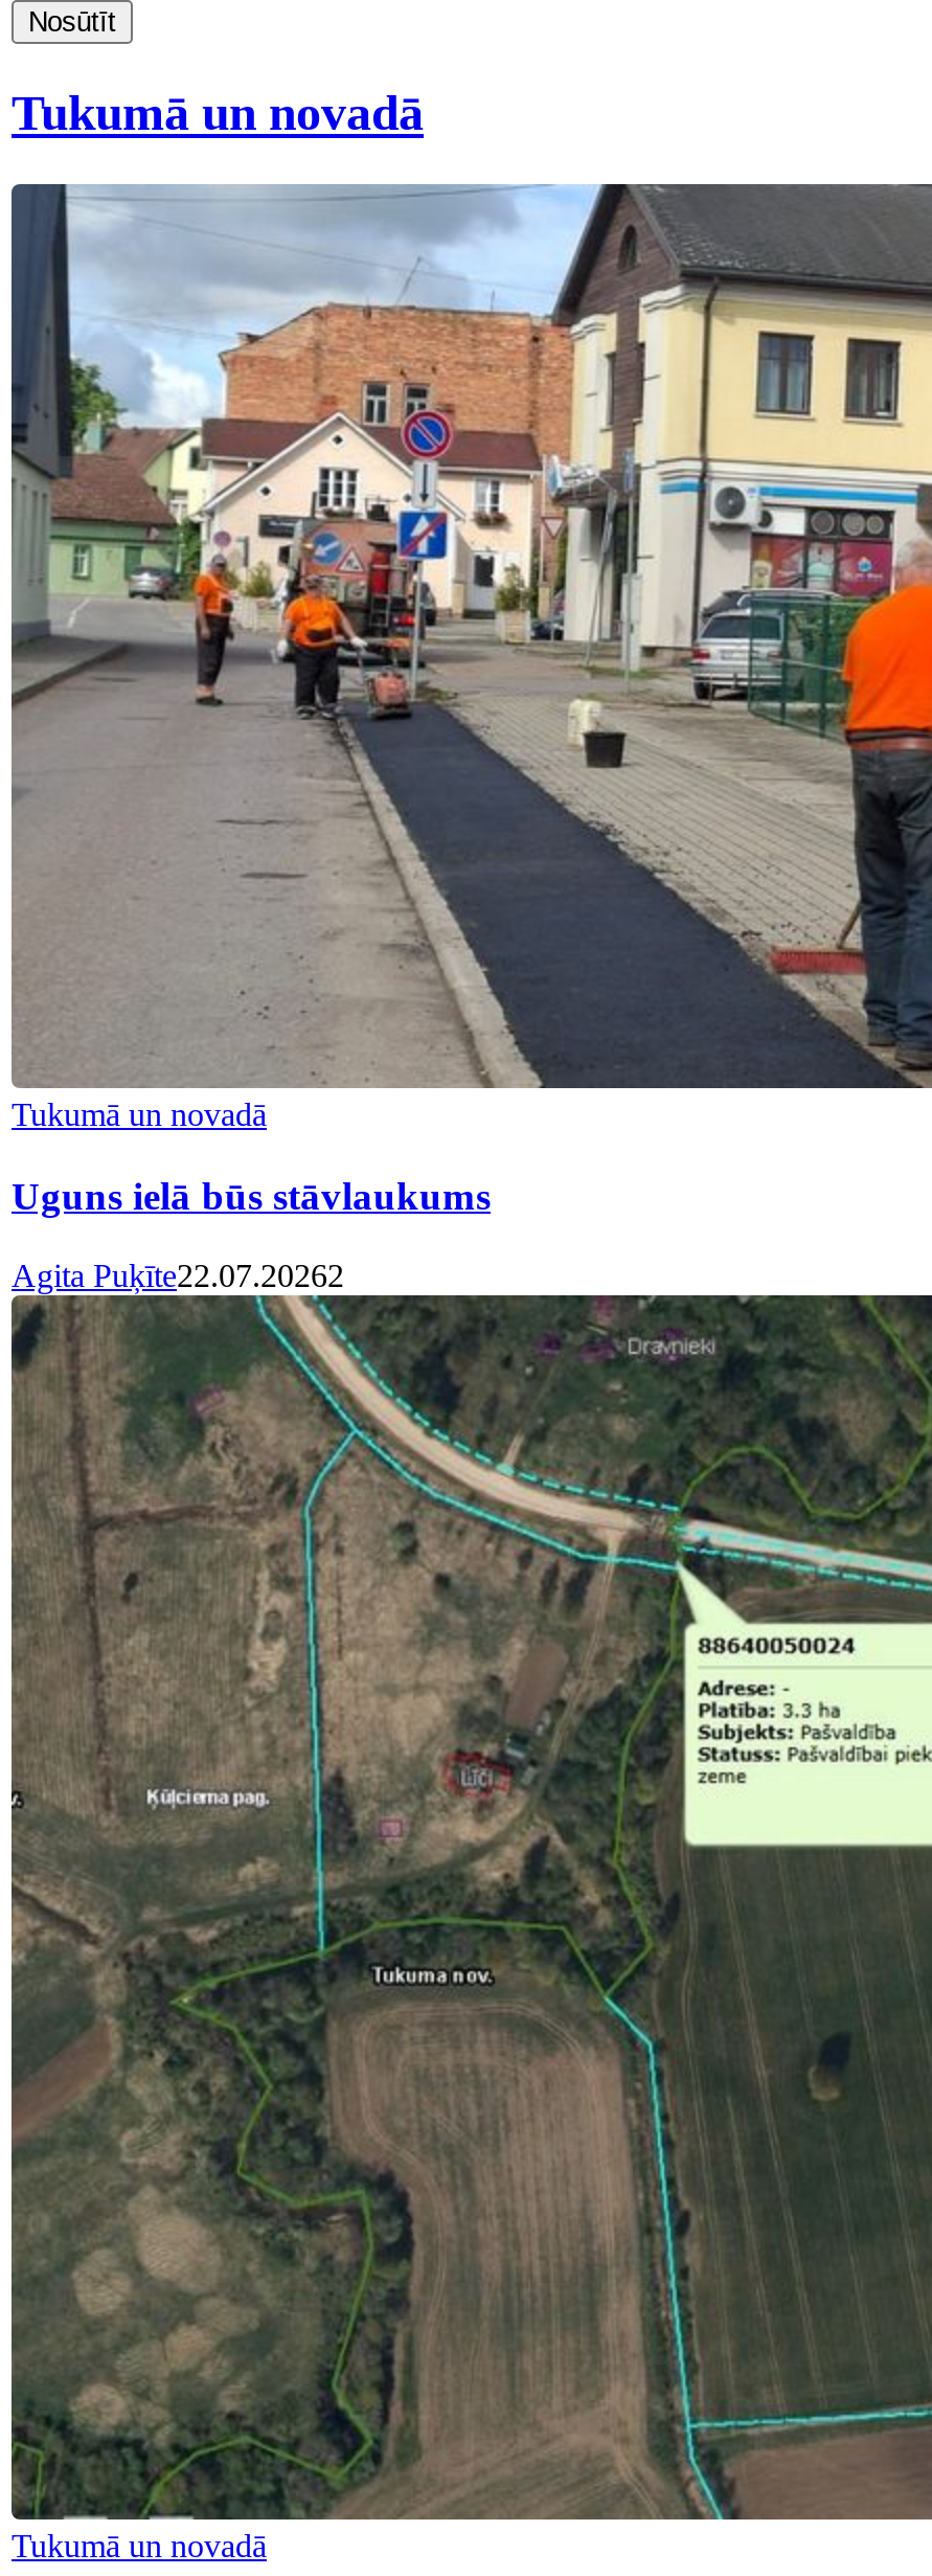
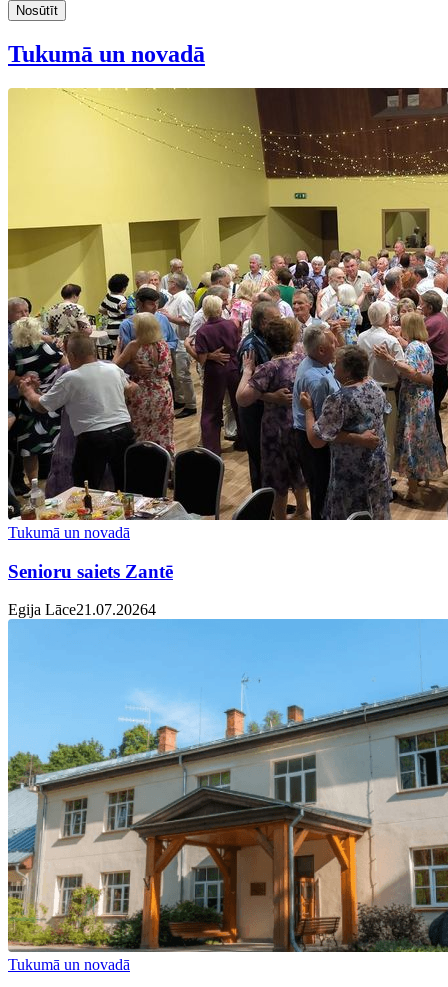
- [image]
- Uguns ielā būs stāvlaukums
+ [image]
+ Senioru saiets Zantē

- [image]
- Agita Puķīte22.07.20262
+ [image]
+ Egija Lāce21.07.20264
